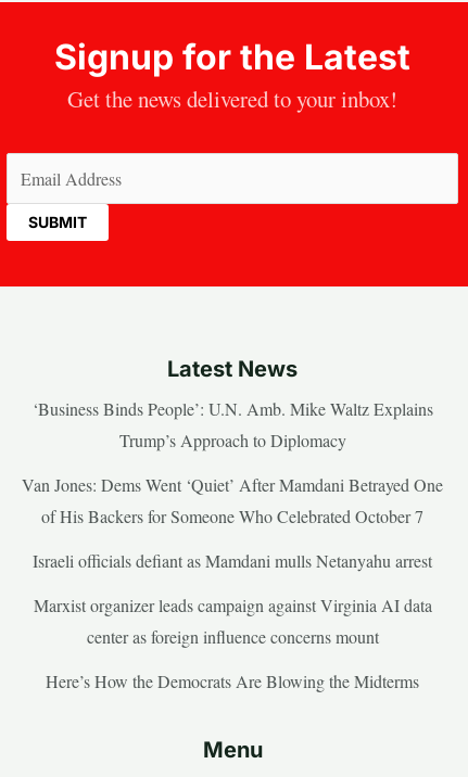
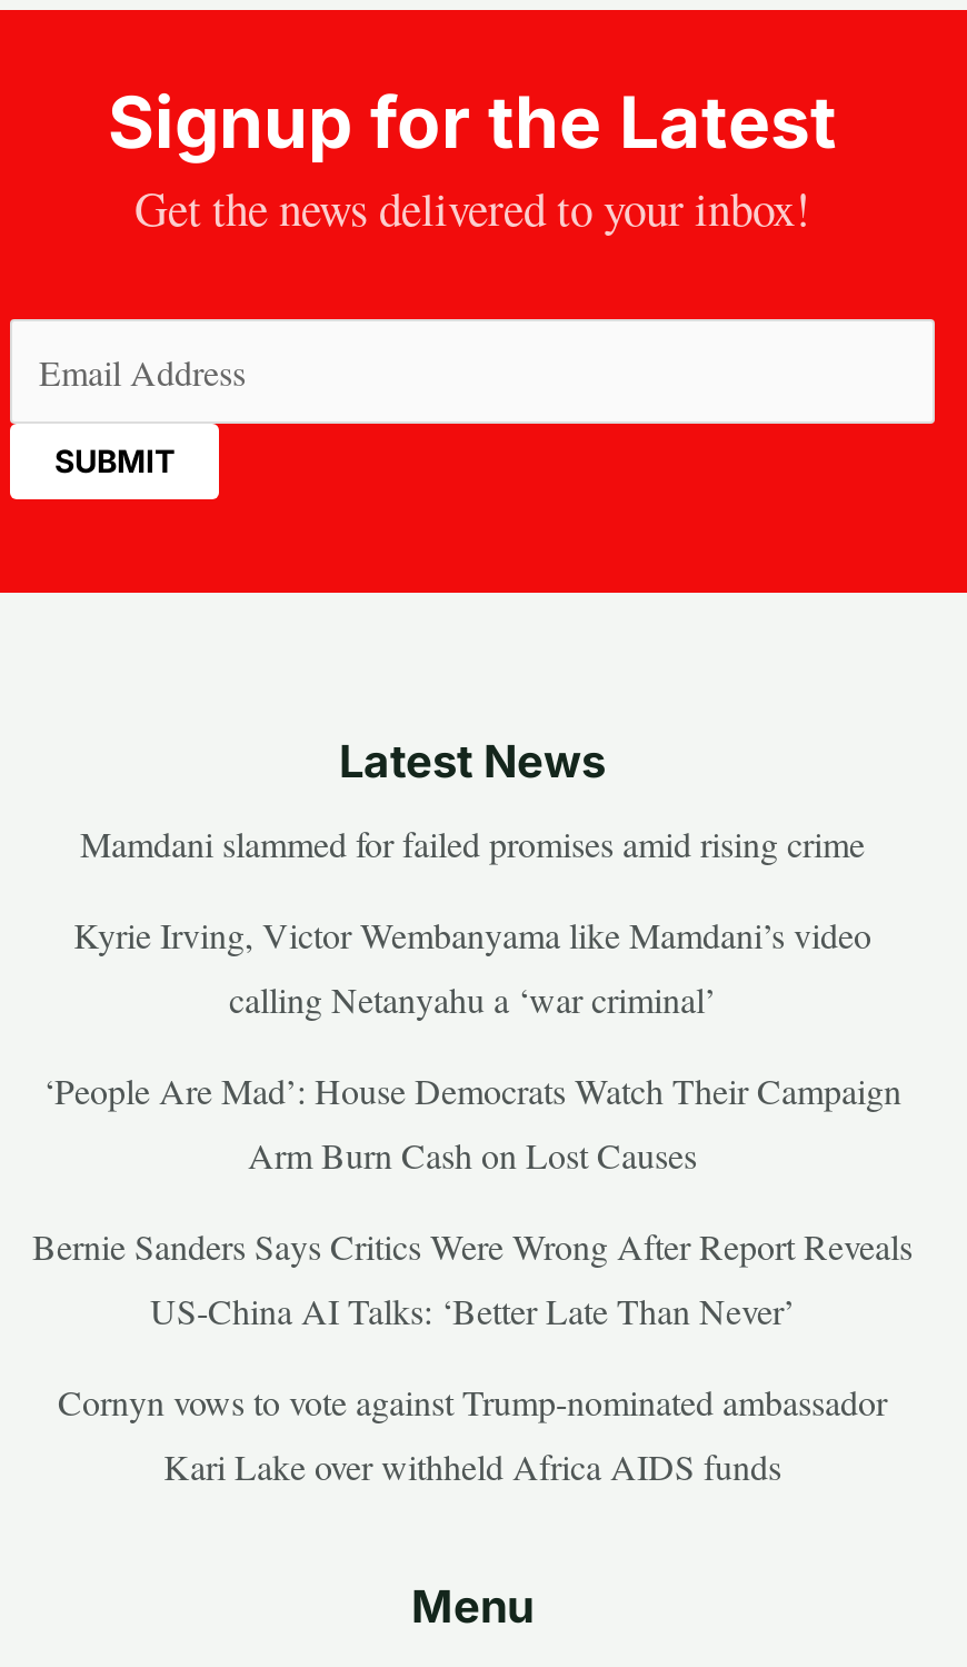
- ‘Business Binds People’: U.N. Amb. Mike Waltz Explains
- Trump’s Approach to Diplomacy
+ Mamdani slammed for failed promises amid rising crime

- Van Jones: Dems Went ‘Quiet’ After Mamdani Betrayed One
- of His Backers for Someone Who Celebrated October 7
+ Kyrie Irving, Victor Wembanyama like Mamdani’s video
+ calling Netanyahu a ‘war criminal’

- Israeli officials defiant as Mamdani mulls Netanyahu arrest
+ ‘People Are Mad’: House Democrats Watch Their Campaign
+ Arm Burn Cash on Lost Causes

- Marxist organizer leads campaign against Virginia AI data
- center as foreign influence concerns mount
+ Bernie Sanders Says Critics Were Wrong After Report Reveals
+ US-China AI Talks: ‘Better Late Than Never’

- Here’s How the Democrats Are Blowing the Midterms
+ Cornyn vows to vote against Trump-nominated ambassador
+ Kari Lake over withheld Africa AIDS funds
